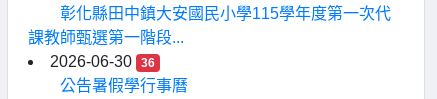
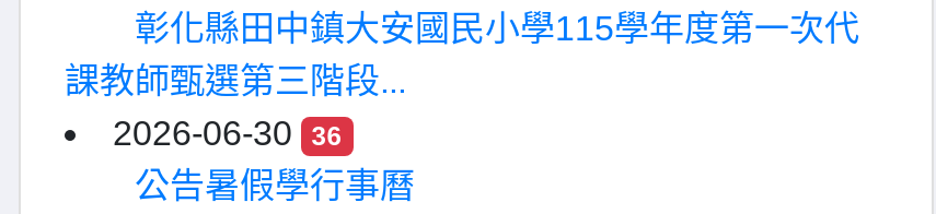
- 課教師甄選第一階段...
+ 課教師甄選第三階段...
